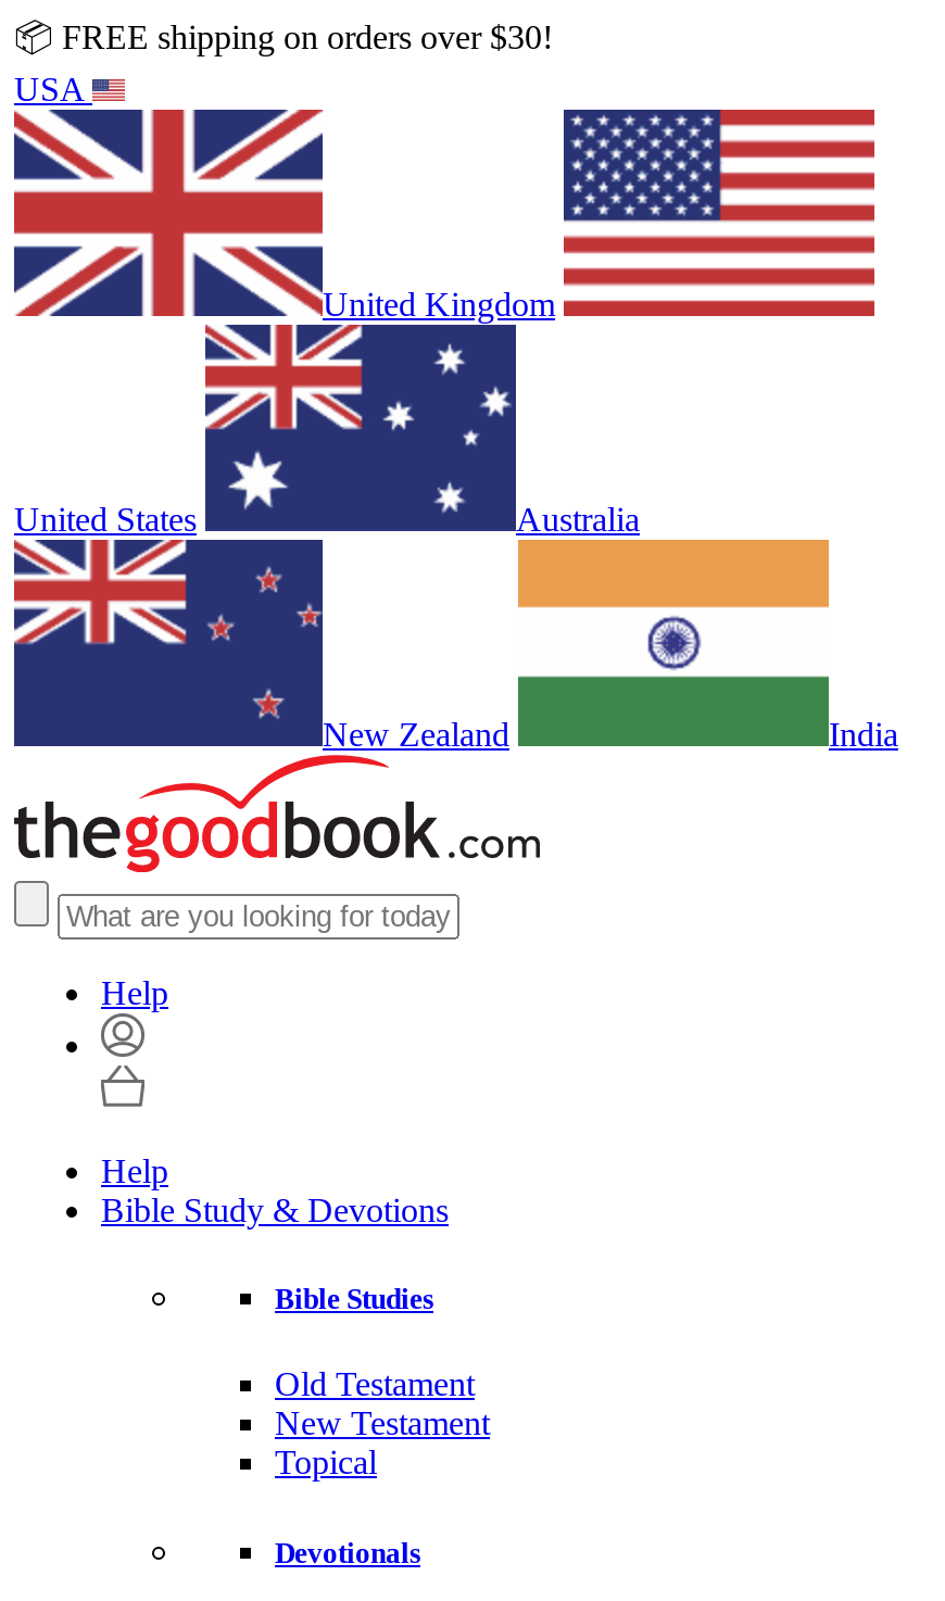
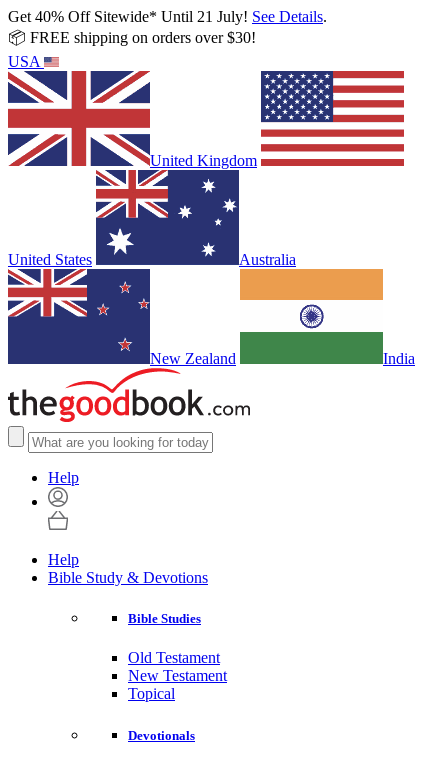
+ Get 40% Off Sitewide* Until 21 July! See Details.
